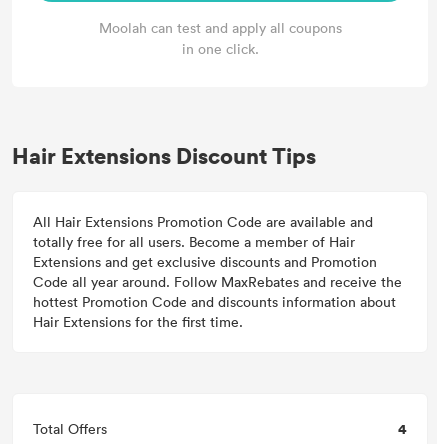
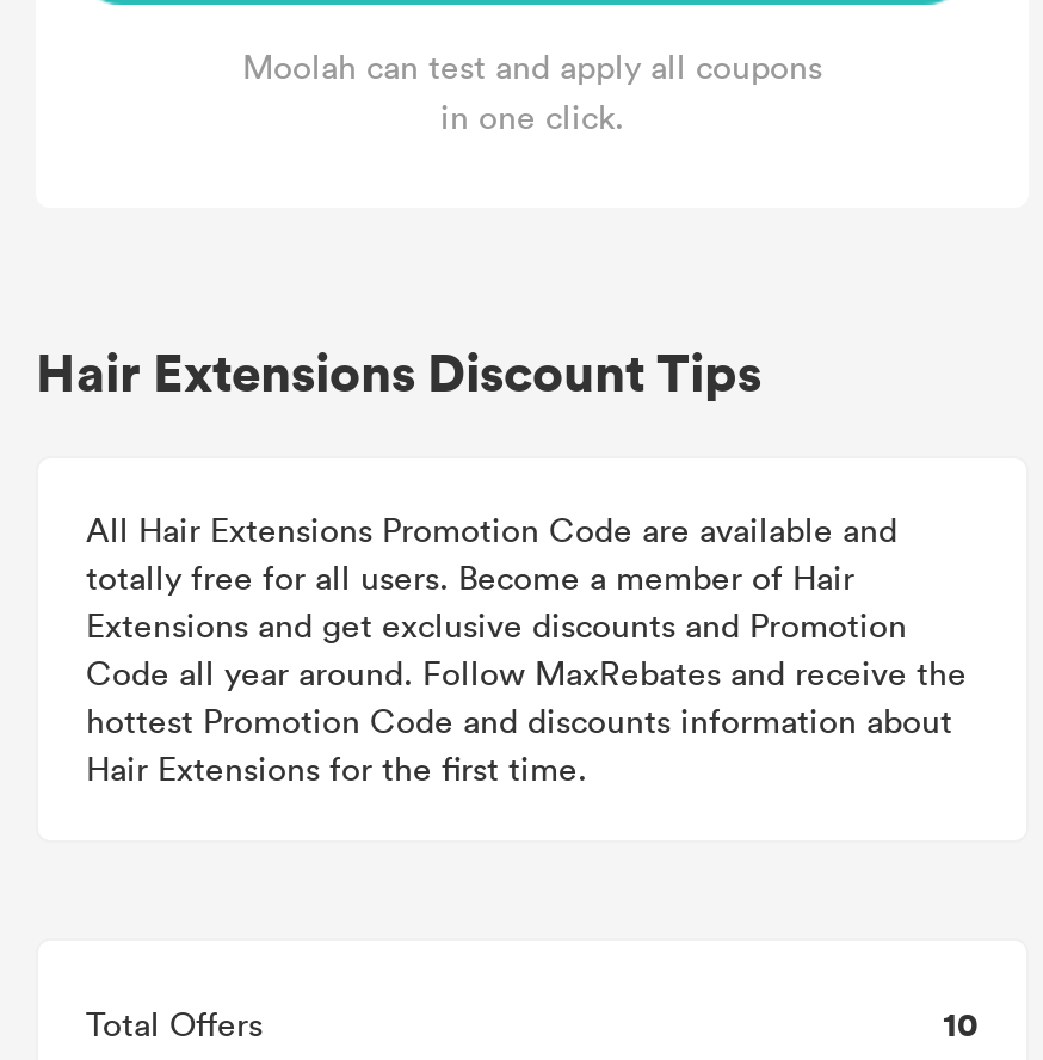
- 4
+ 10
